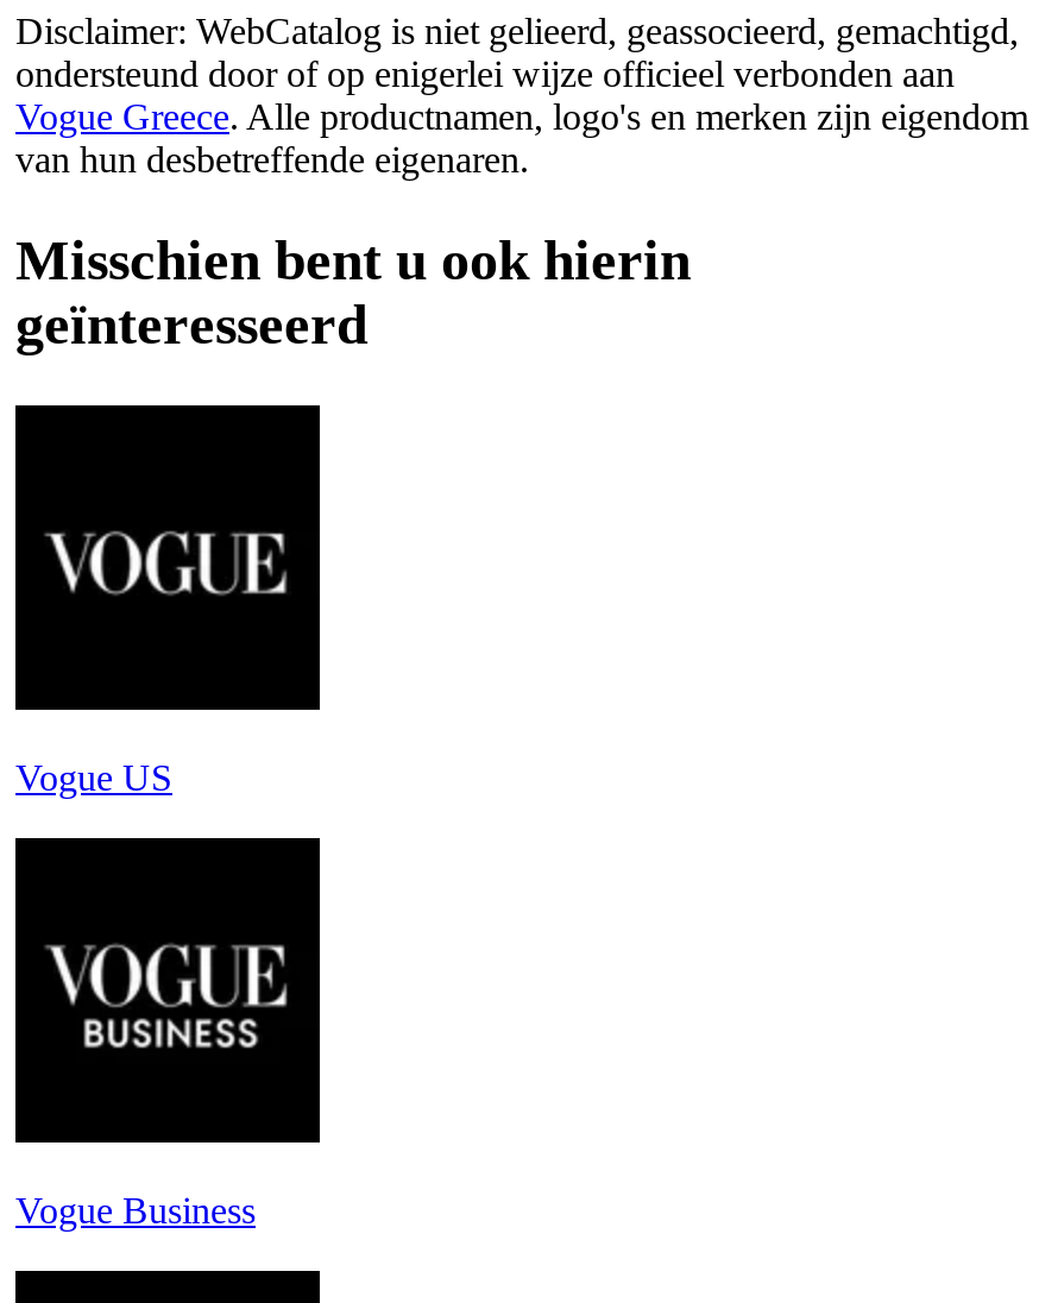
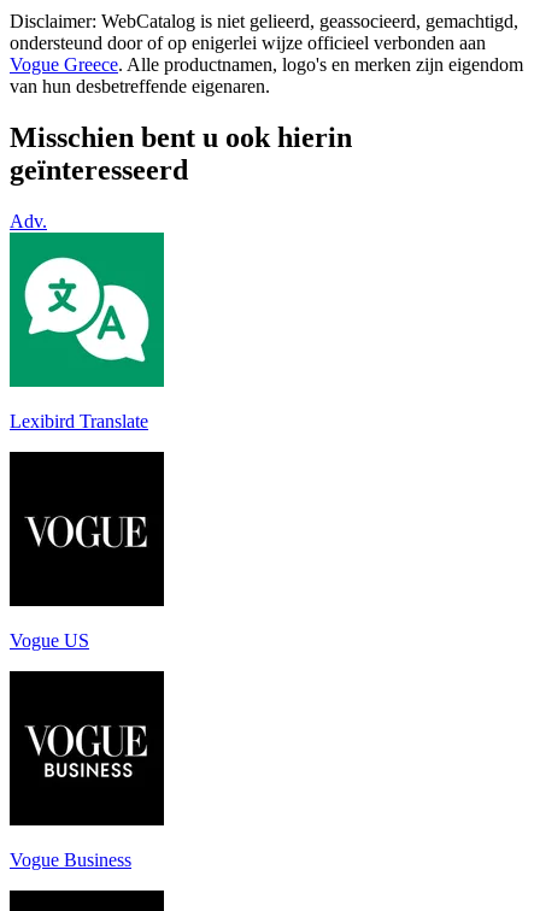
+ [image]
+ Lexibird Translate

+ Adv.
